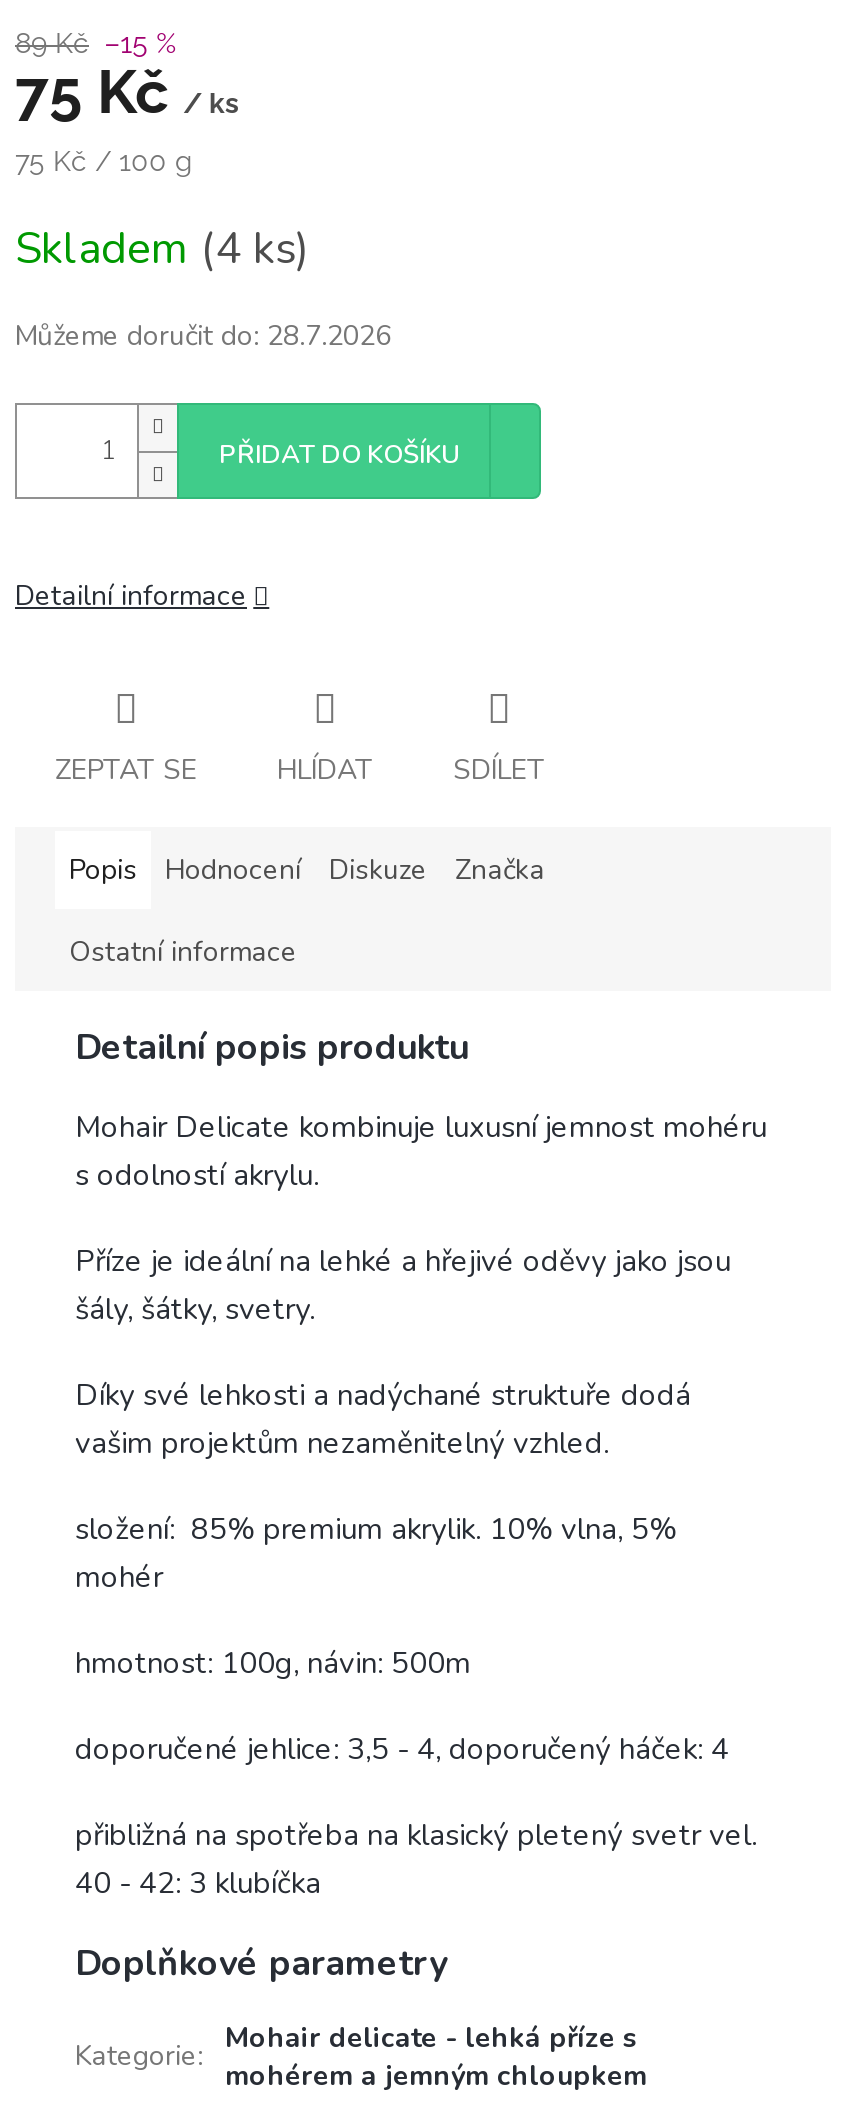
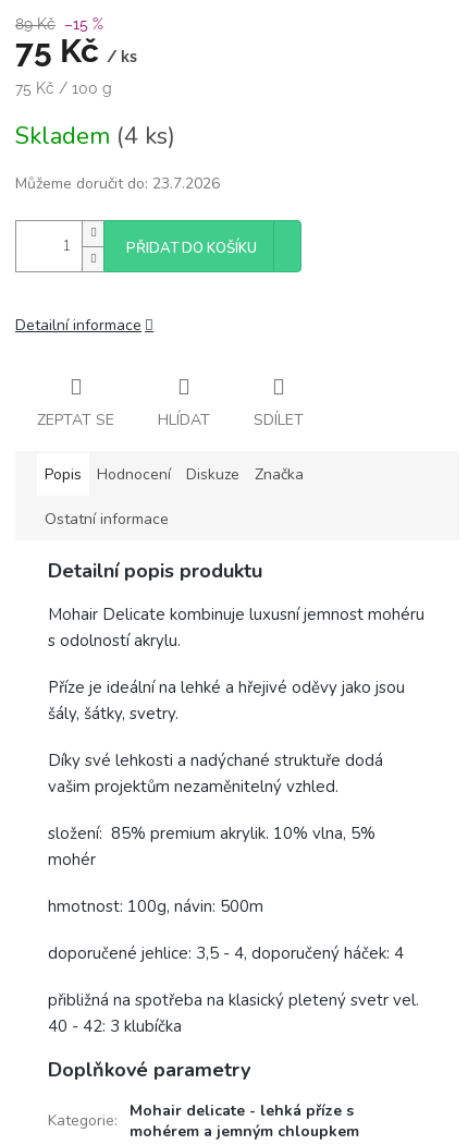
- Můžeme doručit do: 28.7.2026
+ Můžeme doručit do: 23.7.2026
